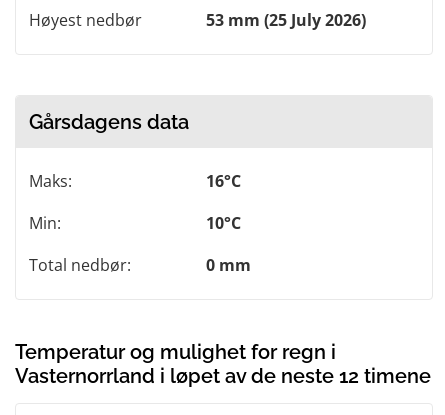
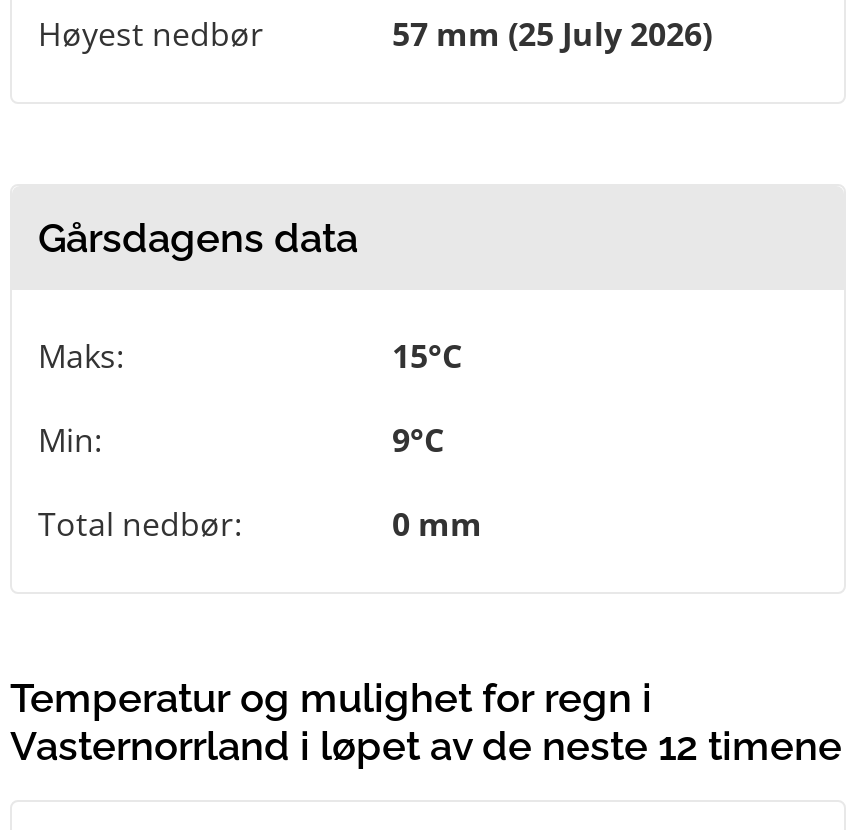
- 53 mm (25 July 2026)
+ 57 mm (25 July 2026)

- 16°C
+ 15°C

- 10°C
+ 9°C
